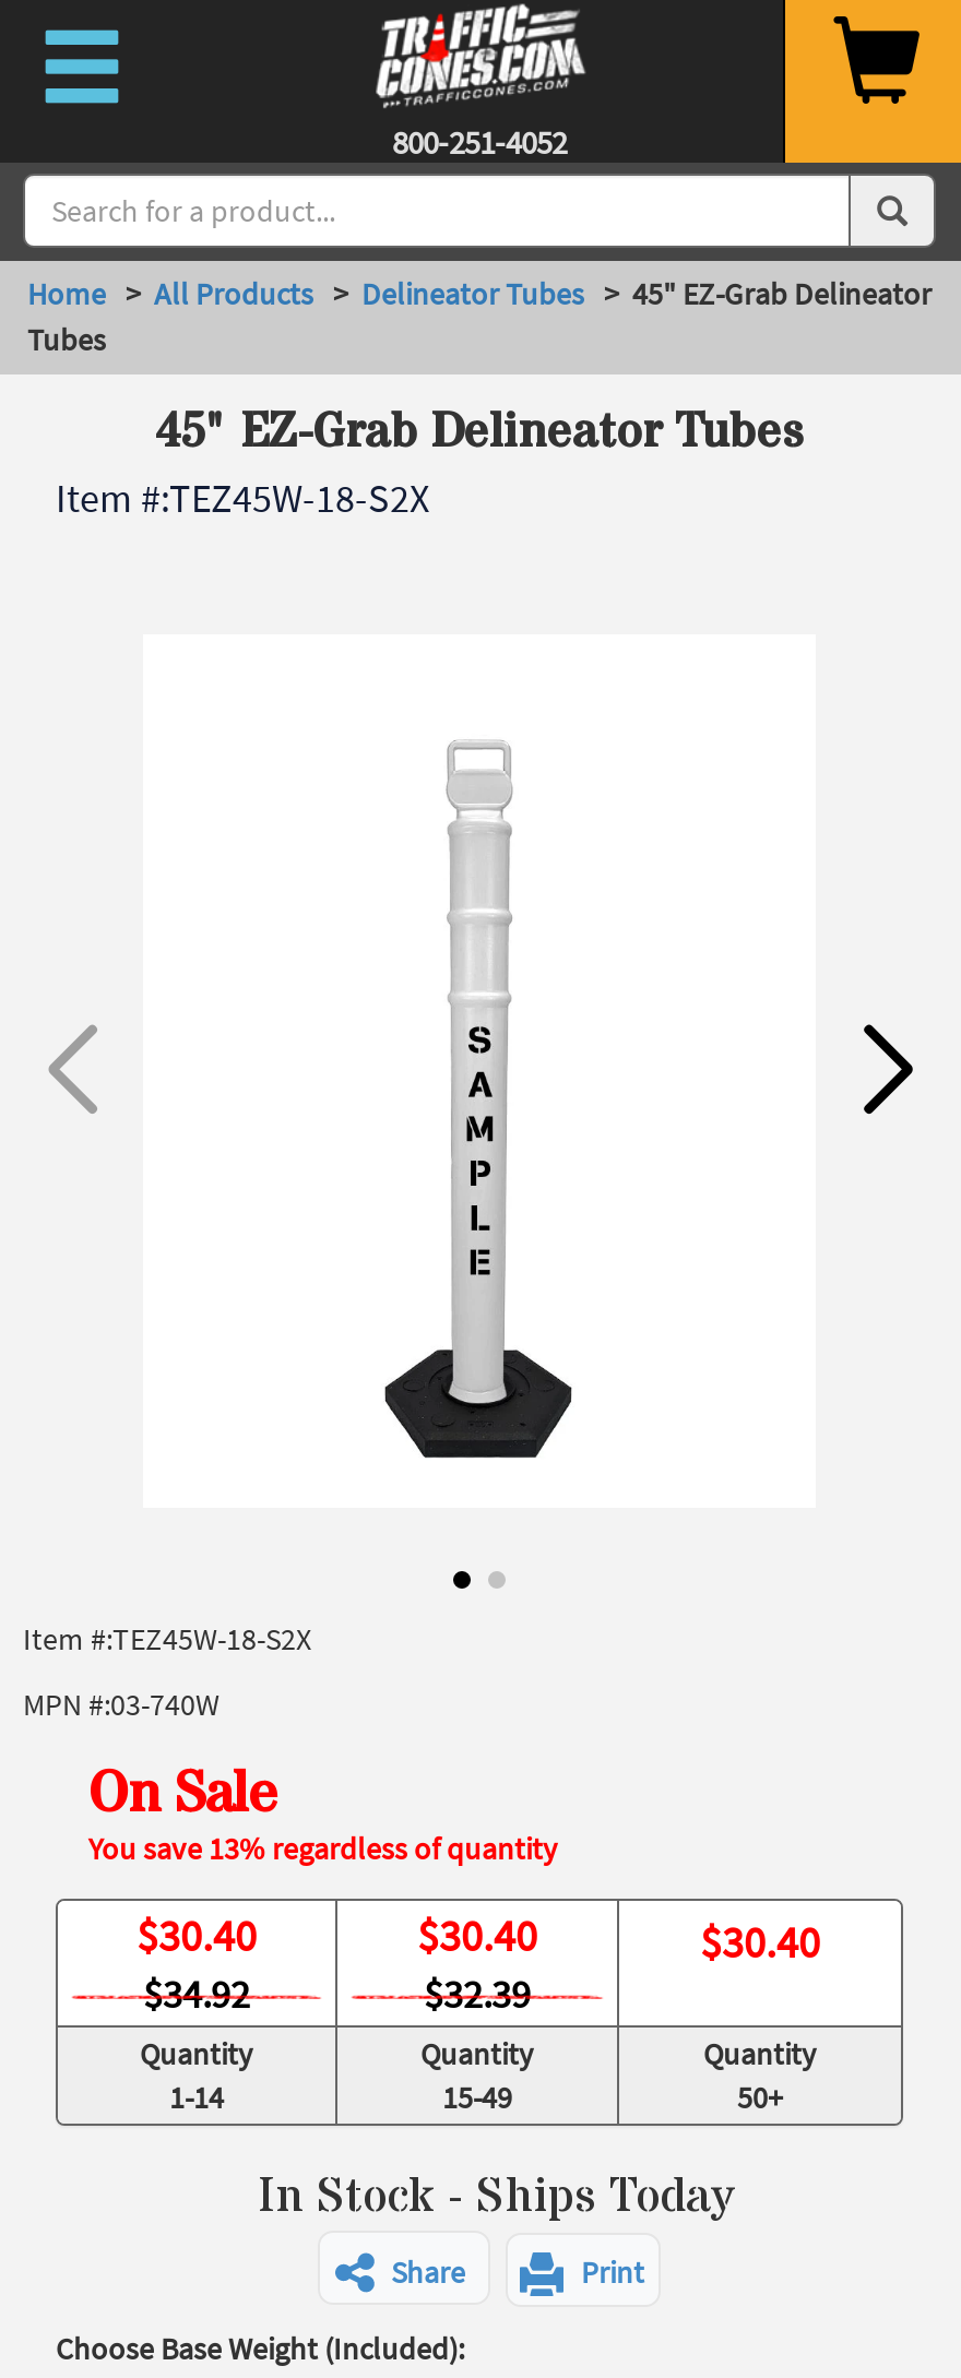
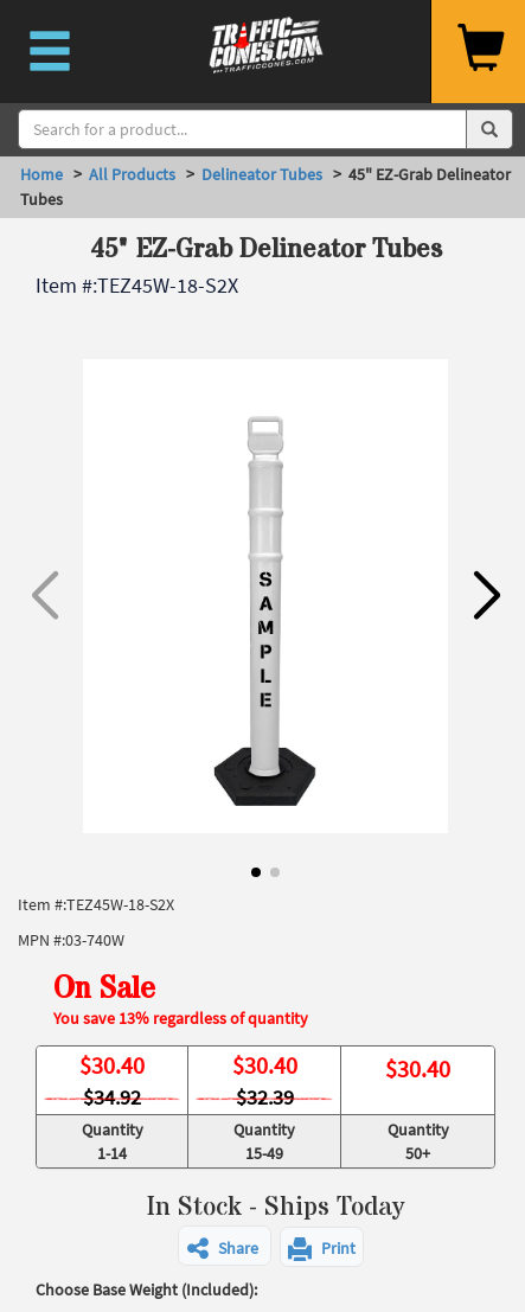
- 800-251-4052
